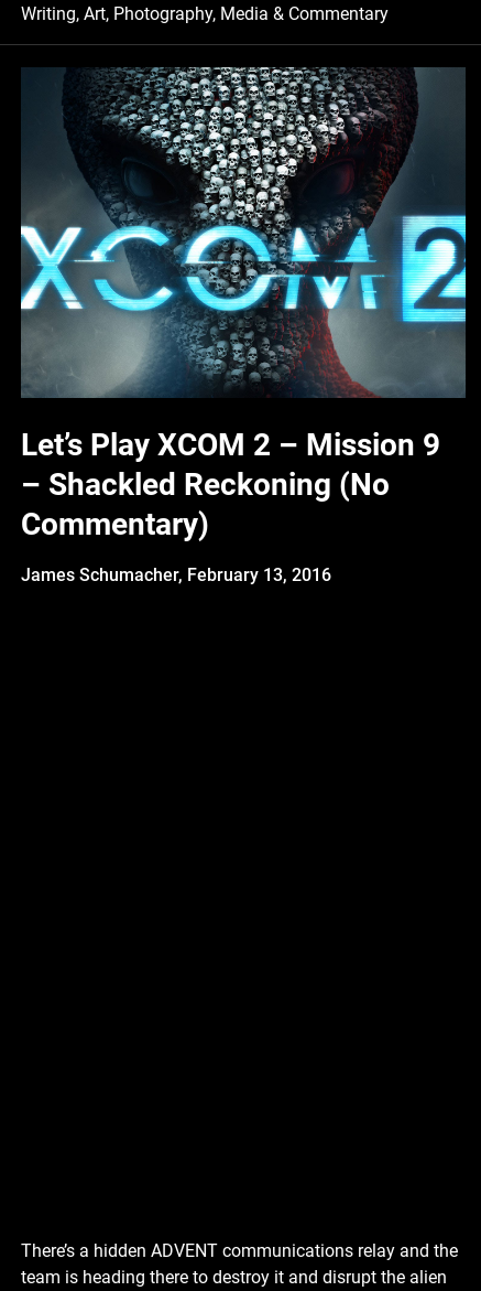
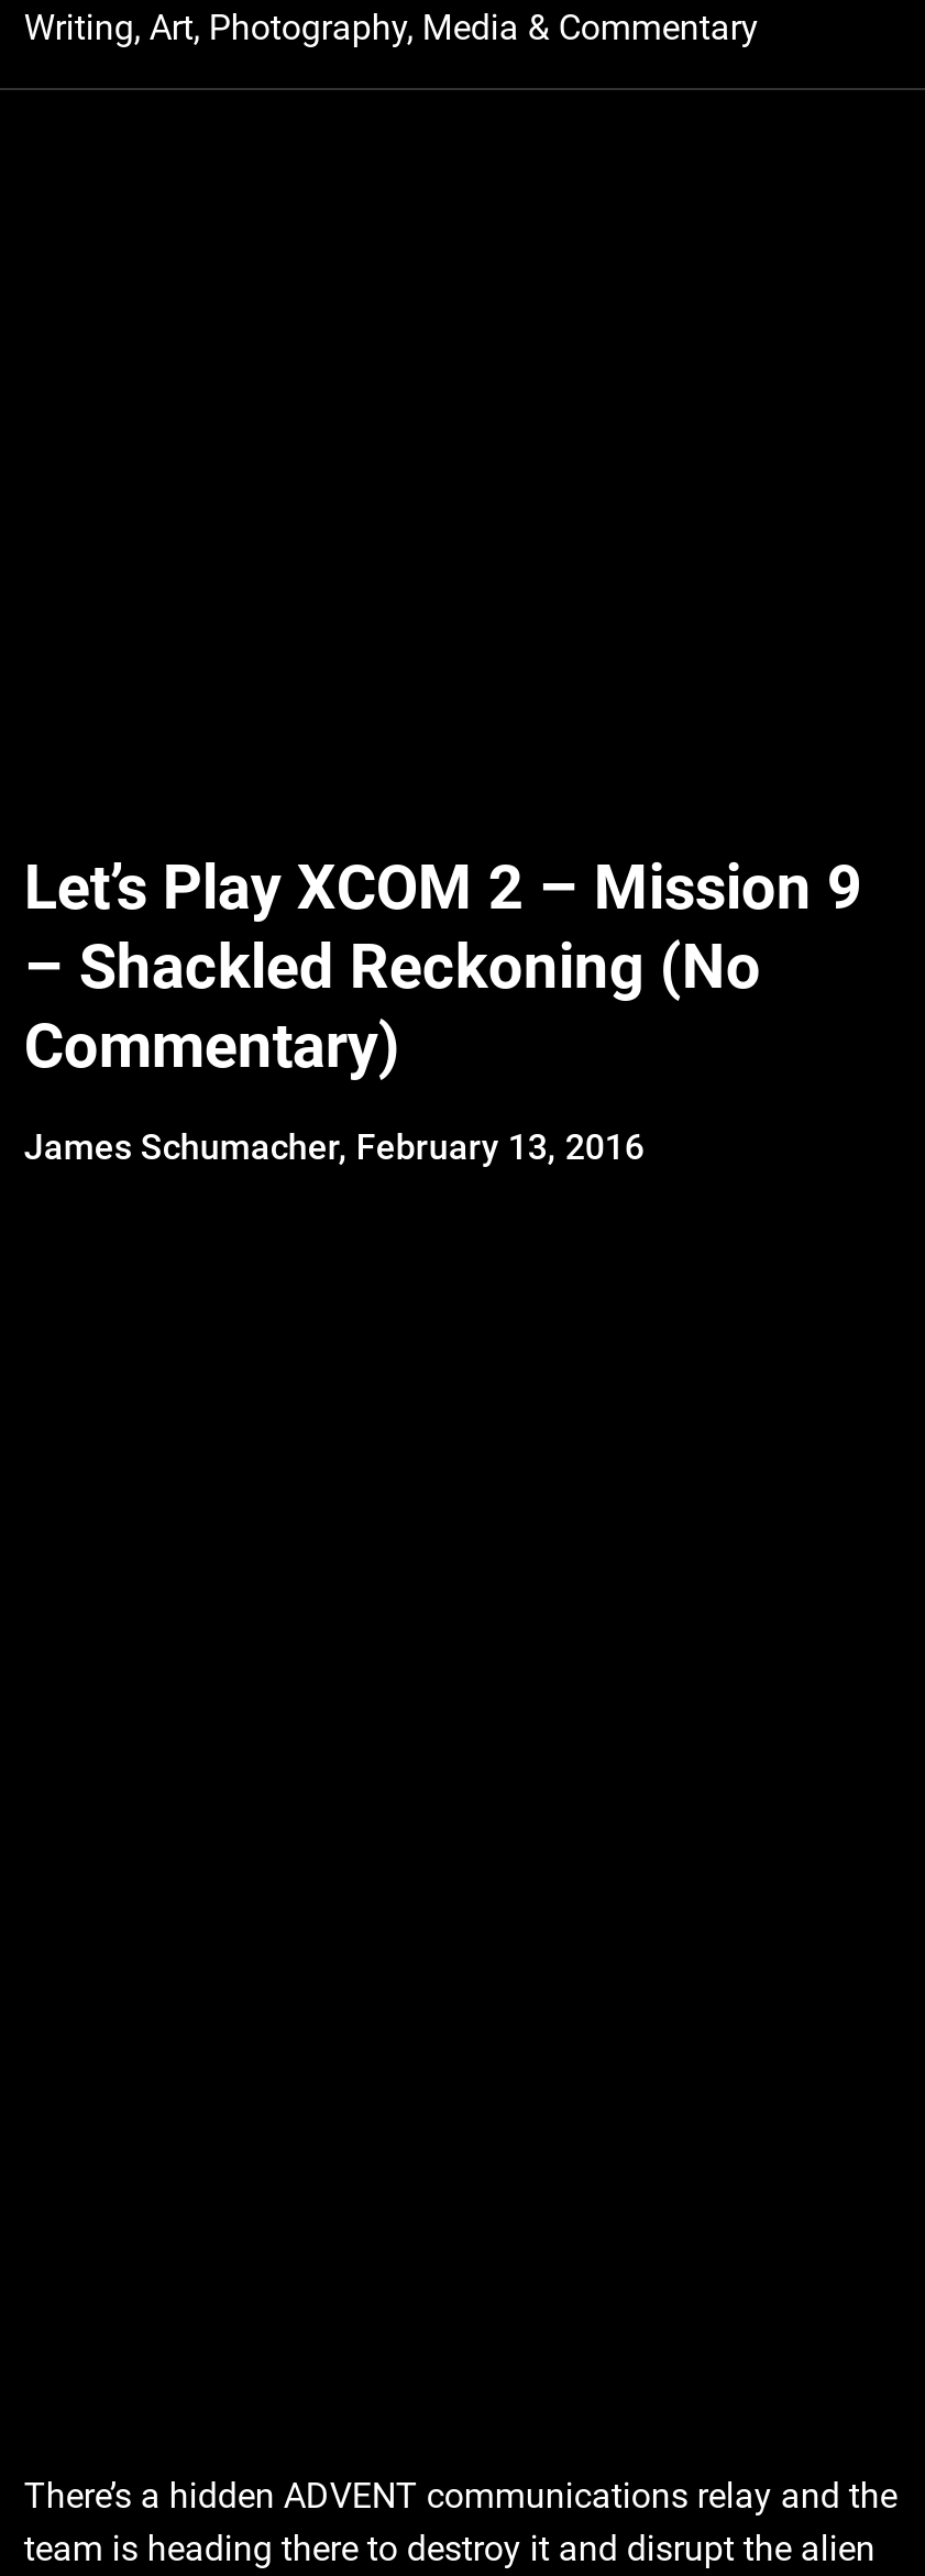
- [image]
